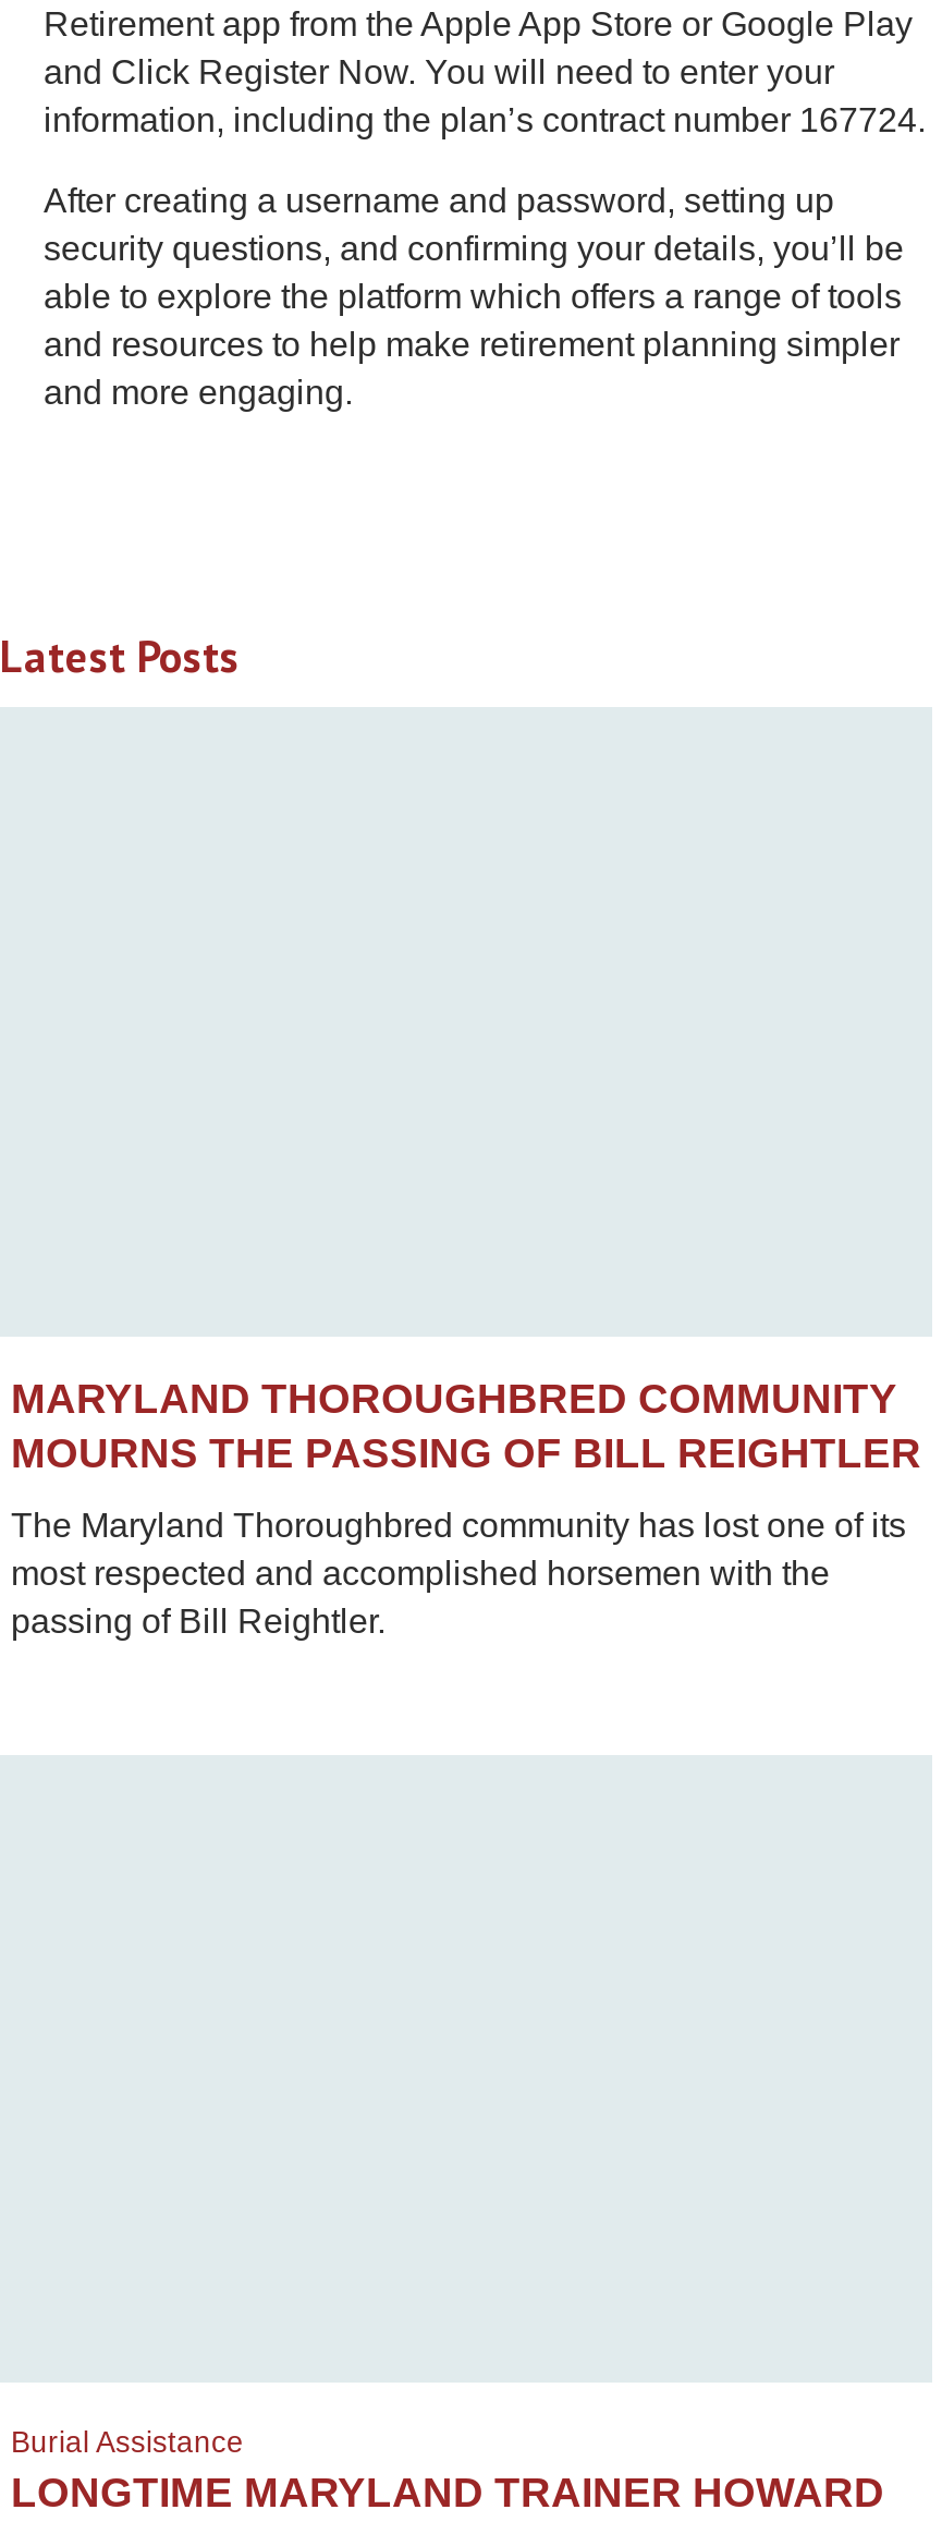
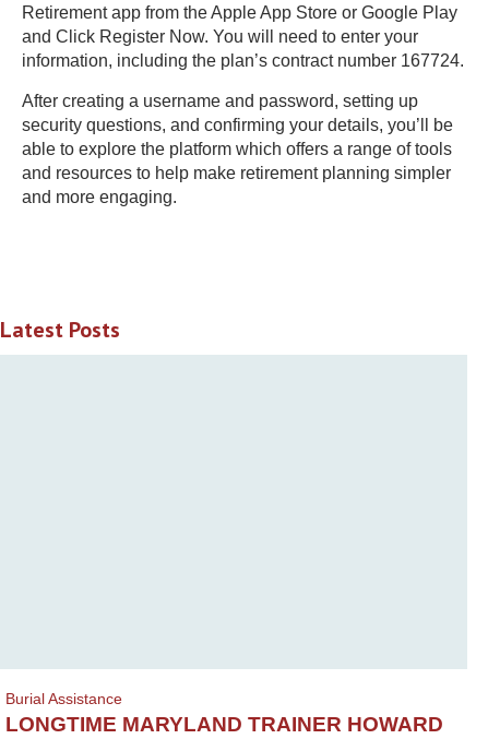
- MARYLAND THOROUGHBRED COMMUNITY
- MOURNS THE PASSING OF BILL REIGHTLER
- The Maryland Thoroughbred community has lost one of its
- most respected and accomplished horsemen with the
- passing of Bill Reightler.
